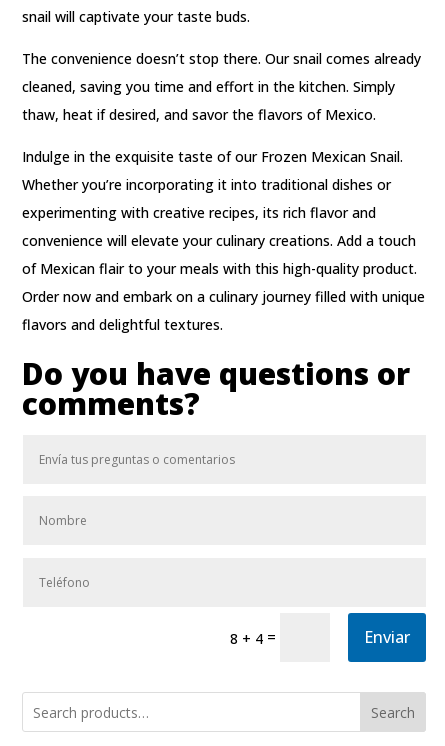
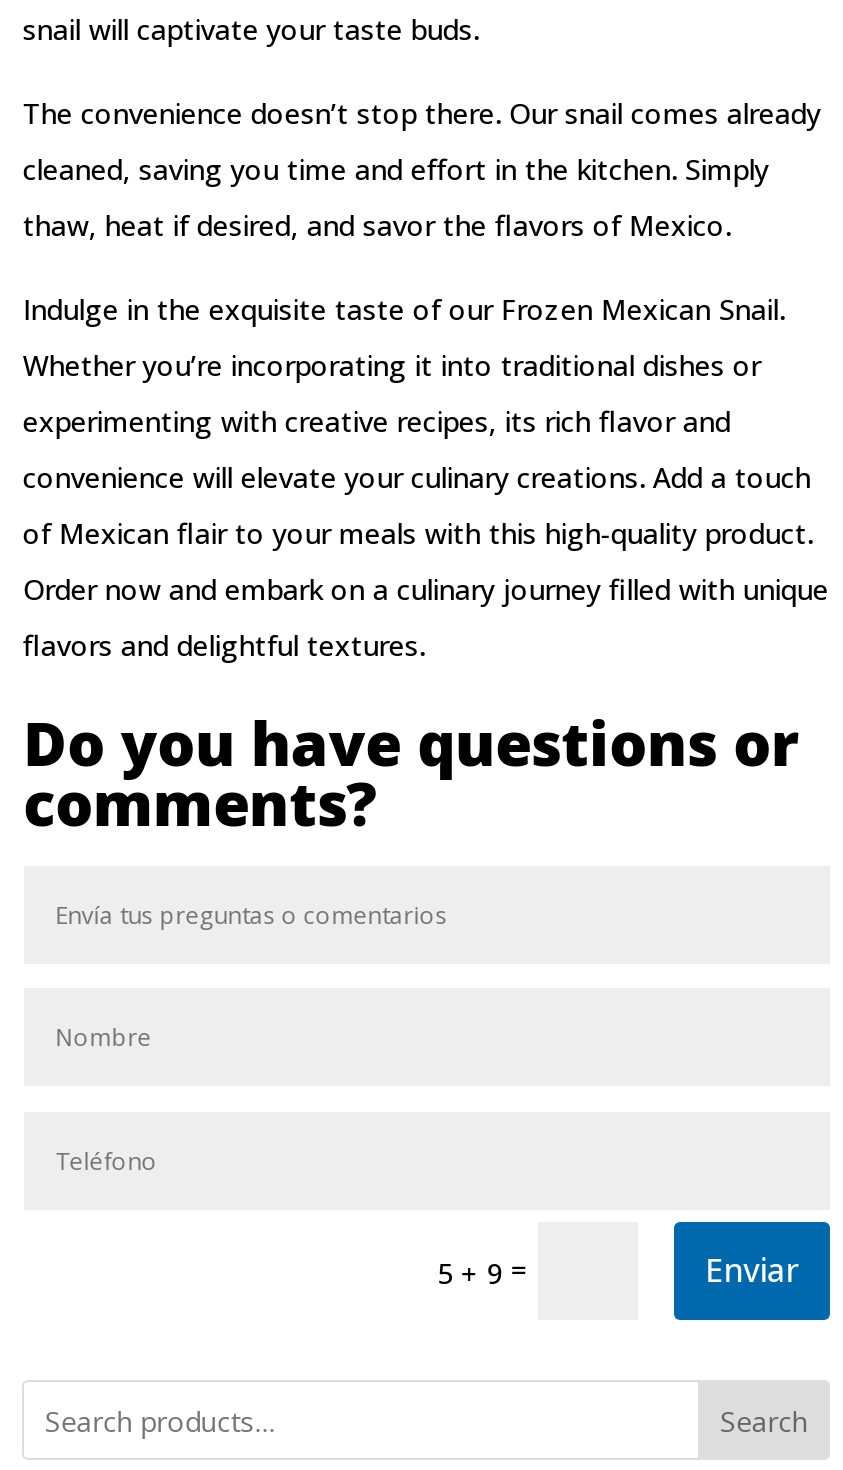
- 8 + 4 =
+ 5 + 9 =
